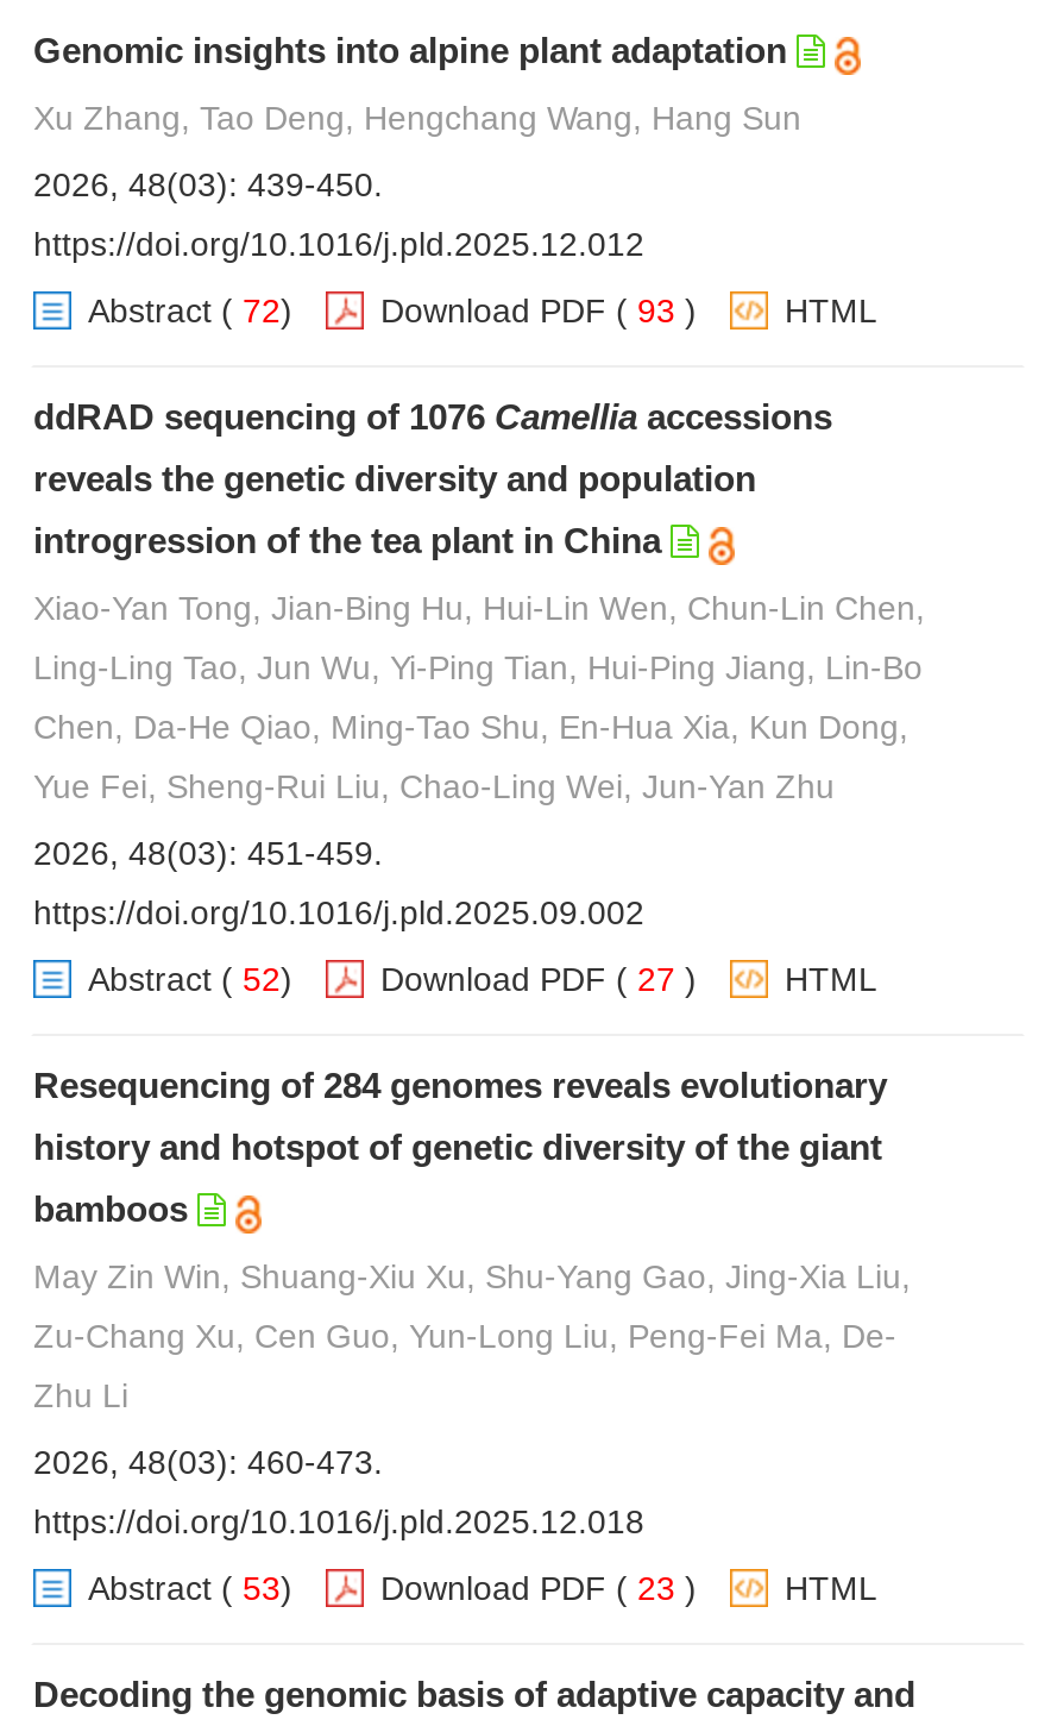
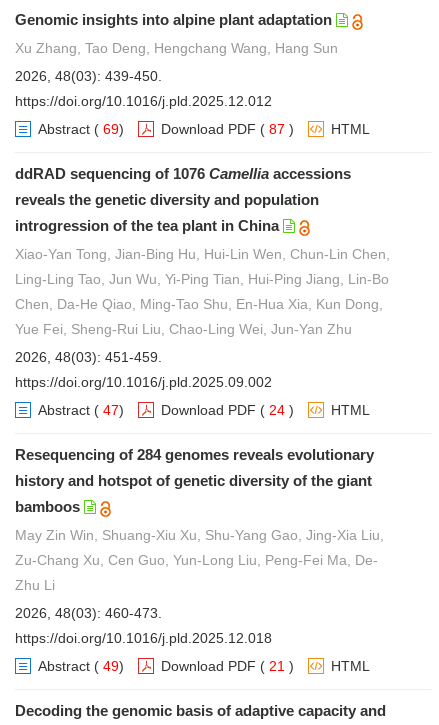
- Abstract (72)
+ Abstract (69)

- Download PDF (93)
+ Download PDF (87)

- Abstract (52)
+ Abstract (47)

- Download PDF (27)
+ Download PDF (24)

- Abstract (53)
+ Abstract (49)

- Download PDF (23)
+ Download PDF (21)
